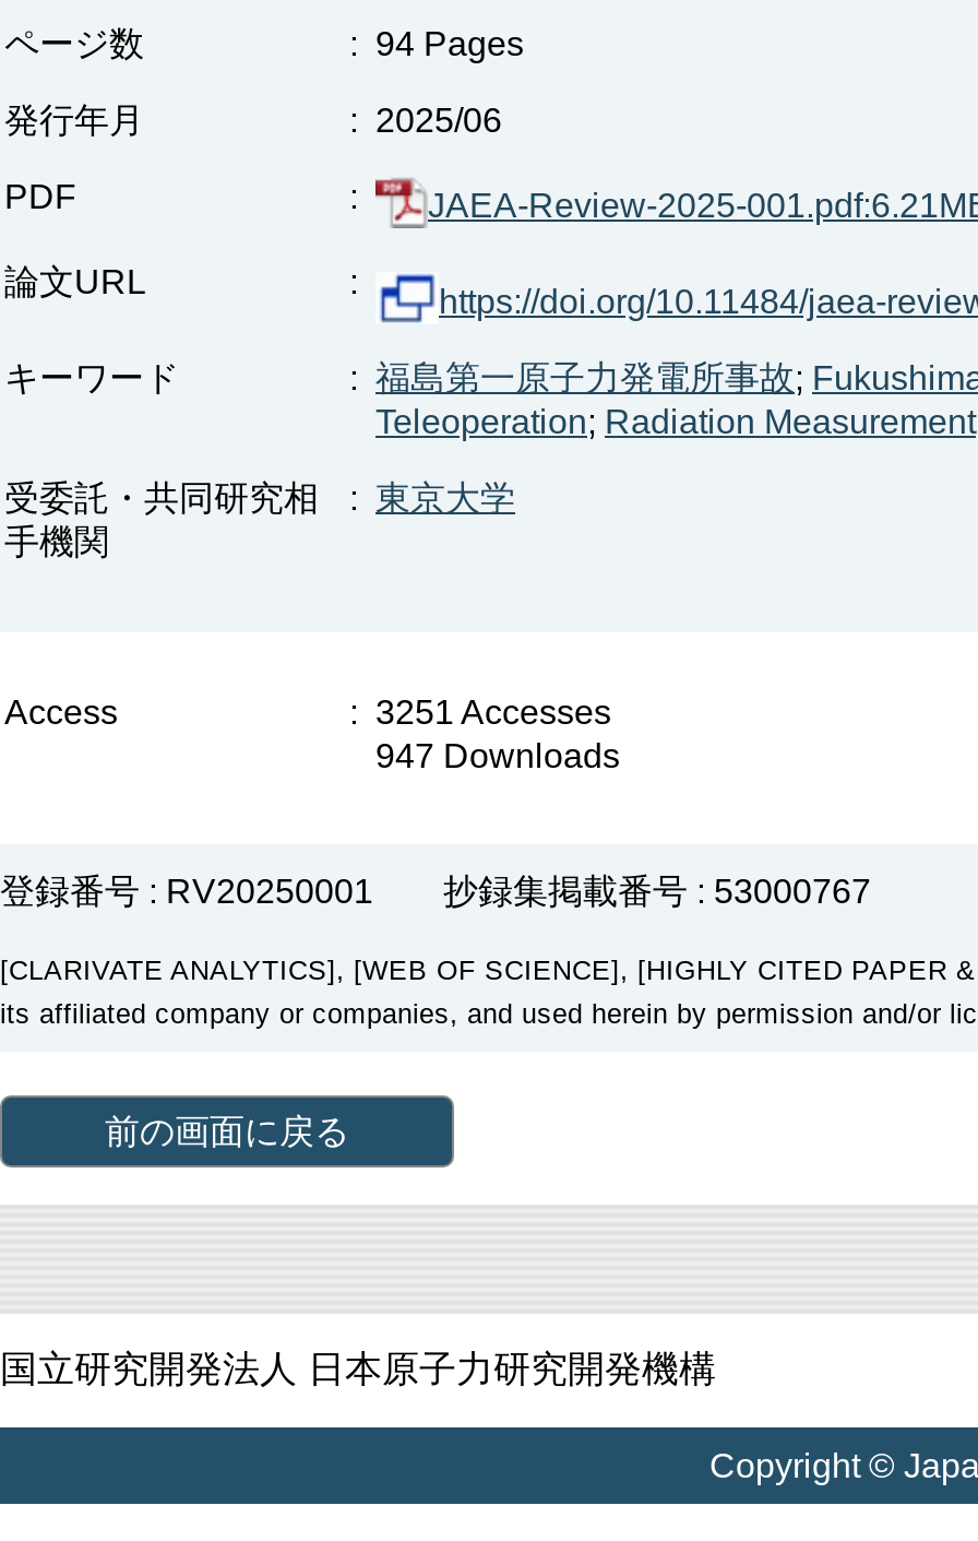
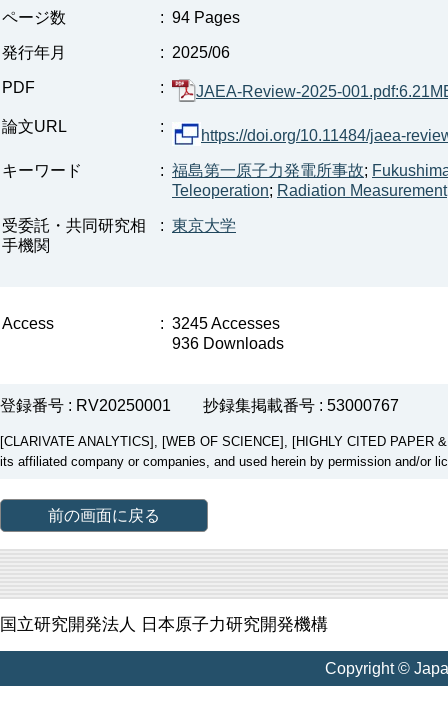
- : 3251 Accesses
+ : 3245 Accesses

- 947 Downloads
+ 936 Downloads
